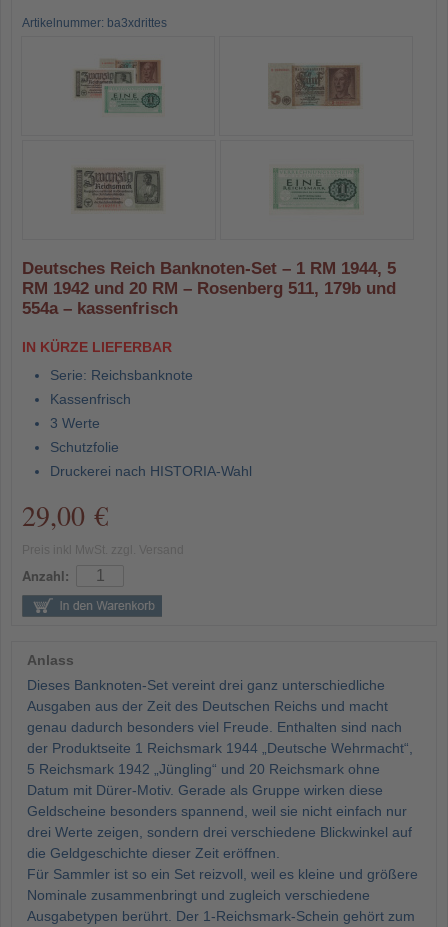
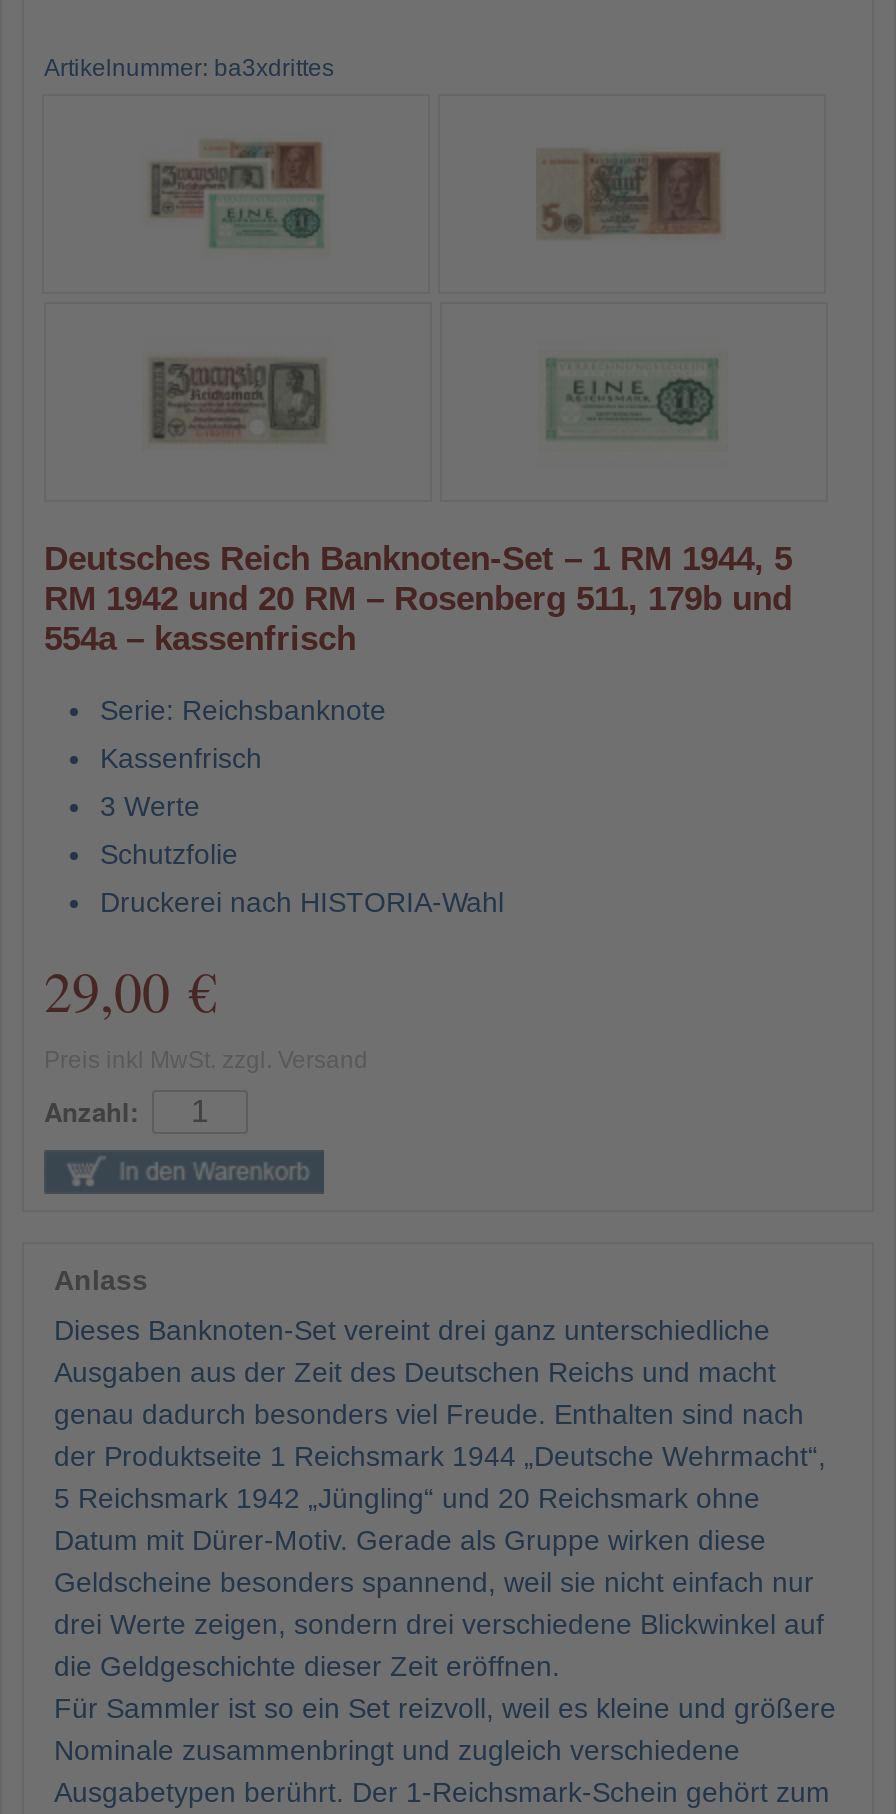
- IN KÜRZE LIEFERBAR
